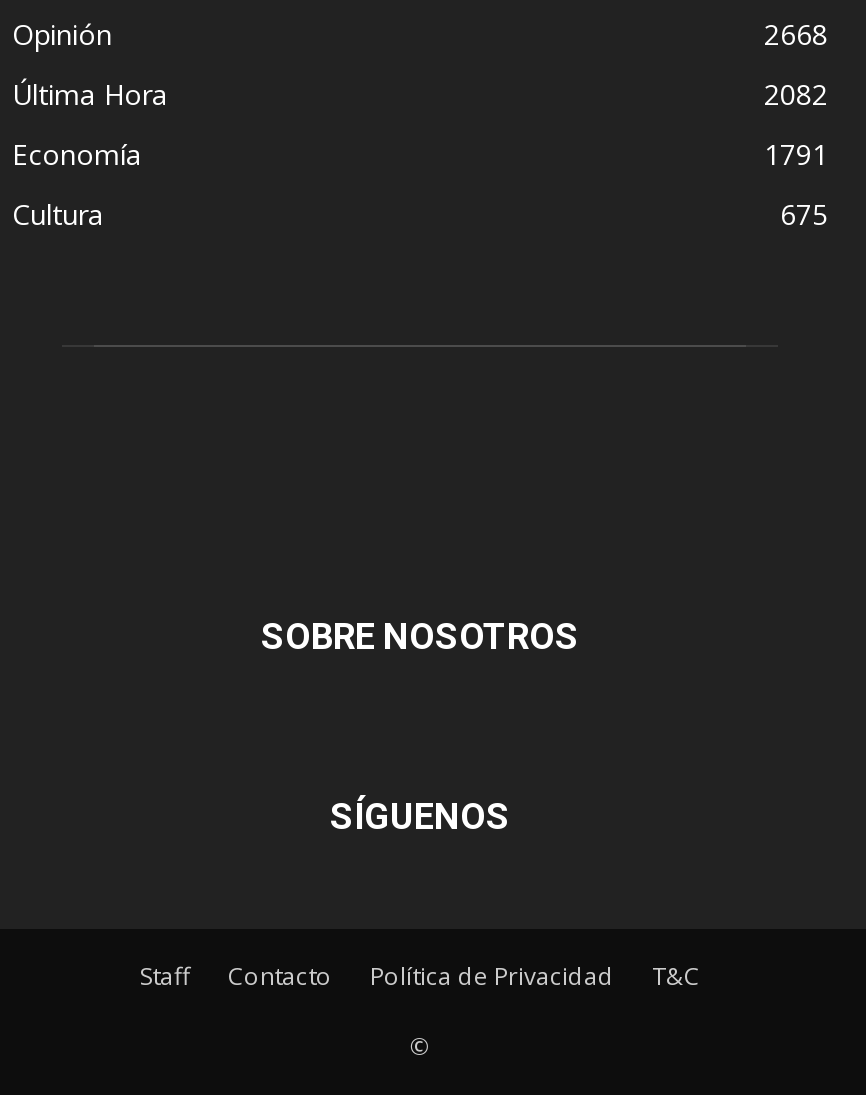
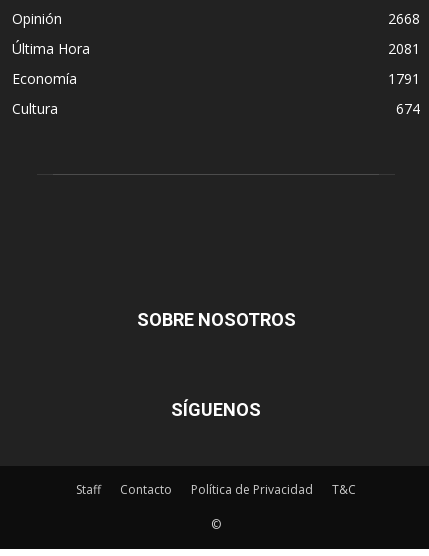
- 2082
+ 2081

- 675
+ 674
